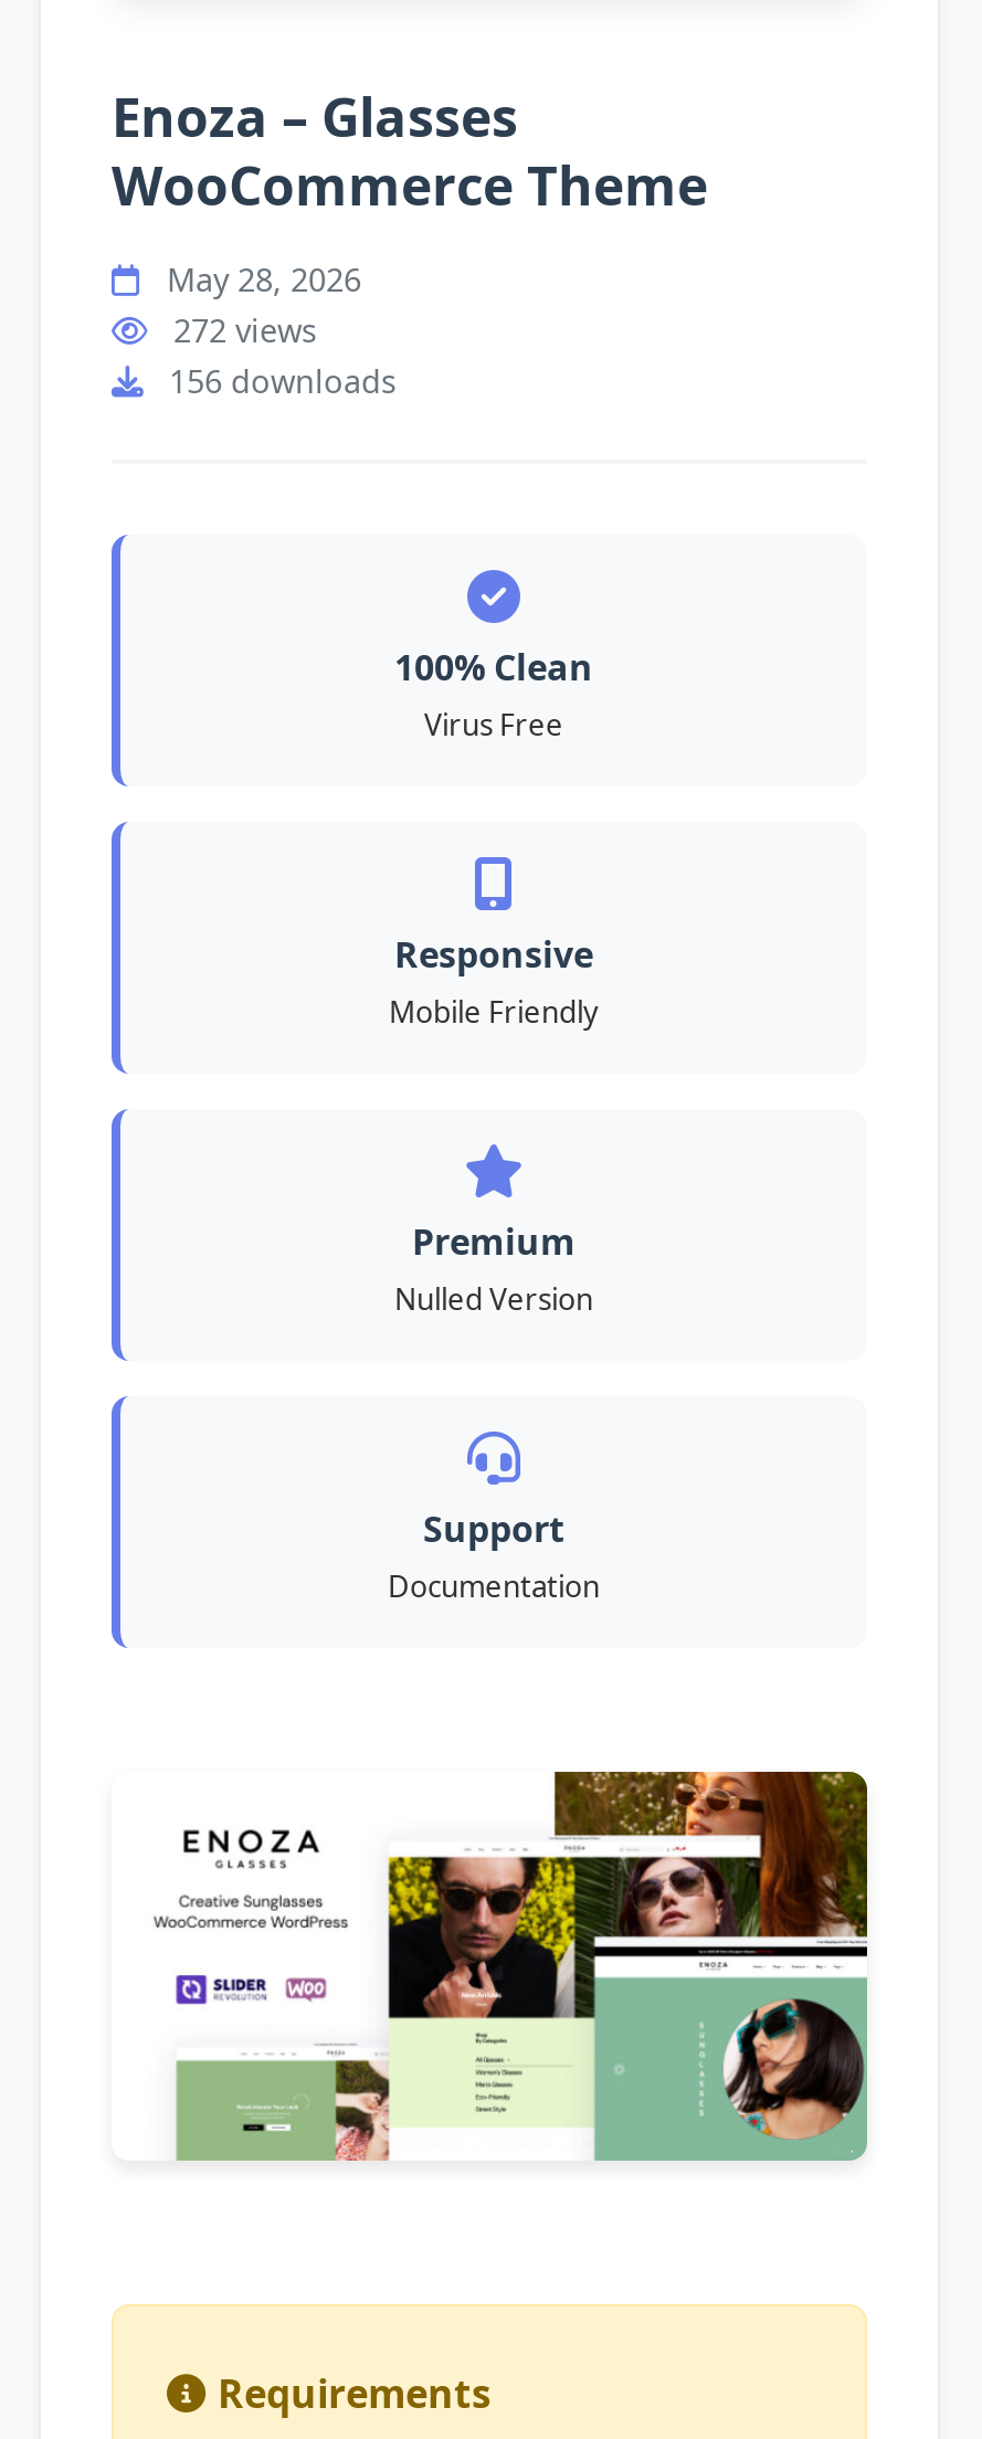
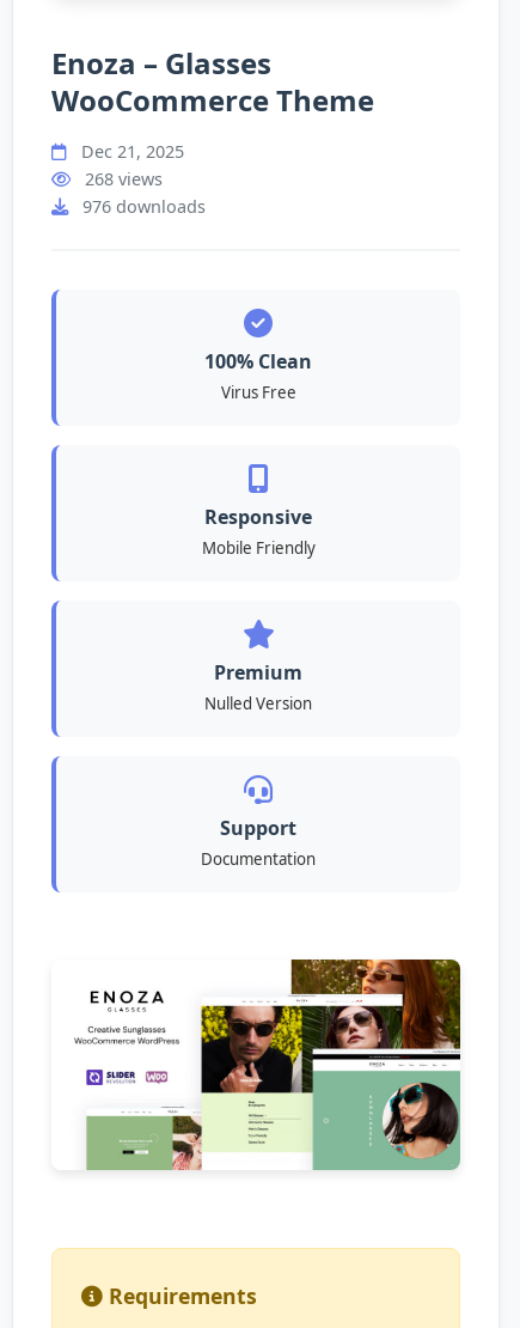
- May 28, 2026
- 272 views
- 156 downloads
+ Dec 21, 2025
+ 268 views
+ 976 downloads
